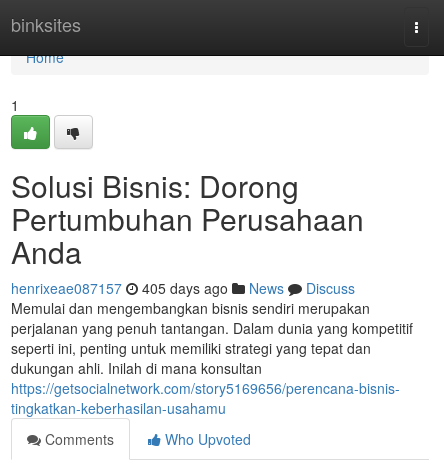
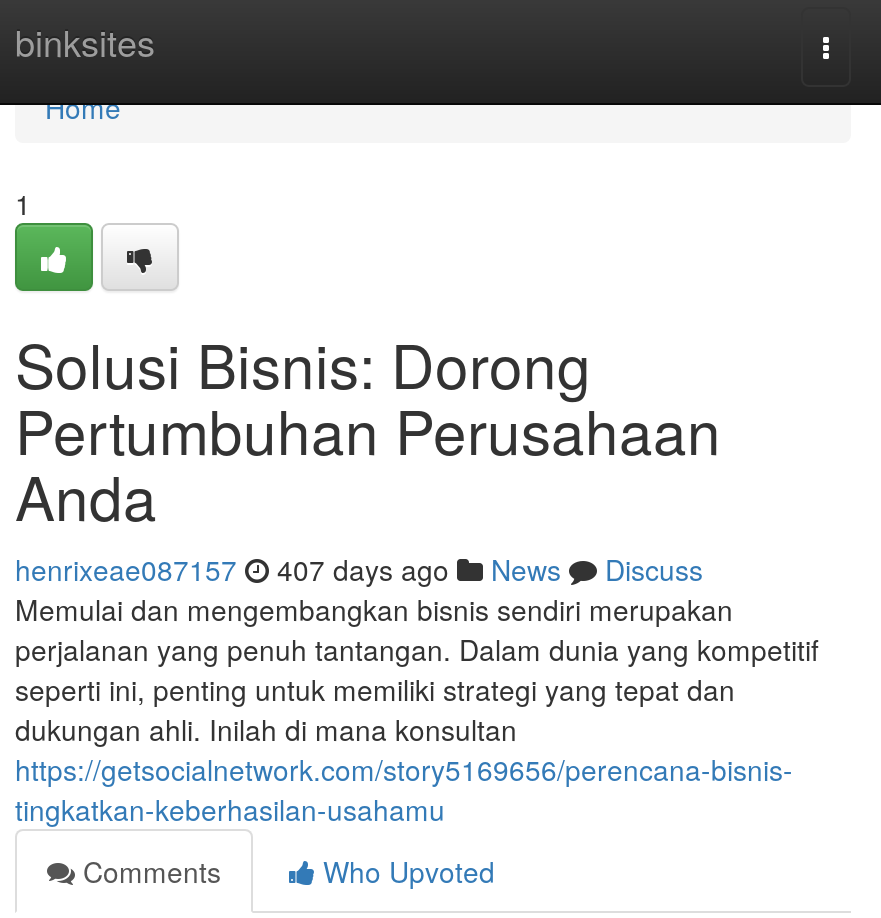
- henrixeae087157 405 days ago News Discuss
+ henrixeae087157 407 days ago News Discuss
